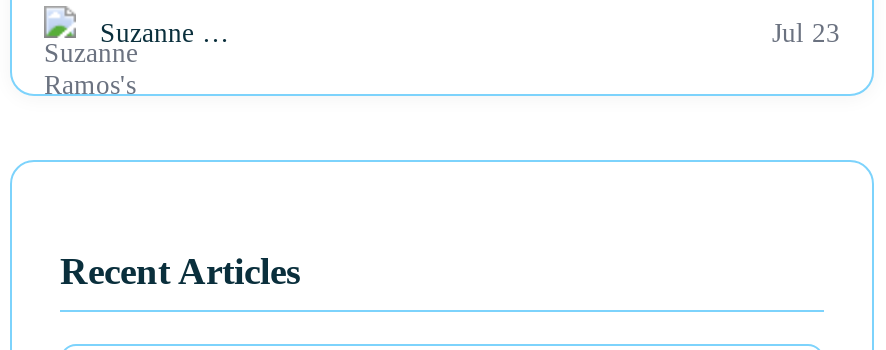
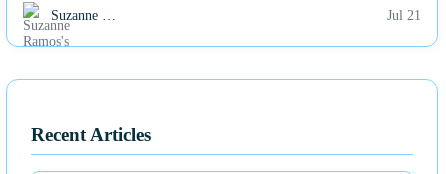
- Jul 23
+ Jul 21
